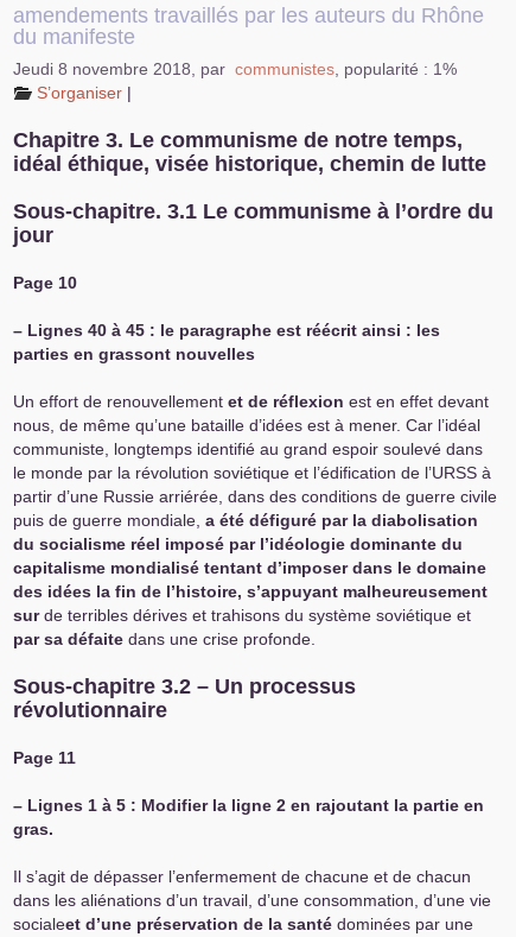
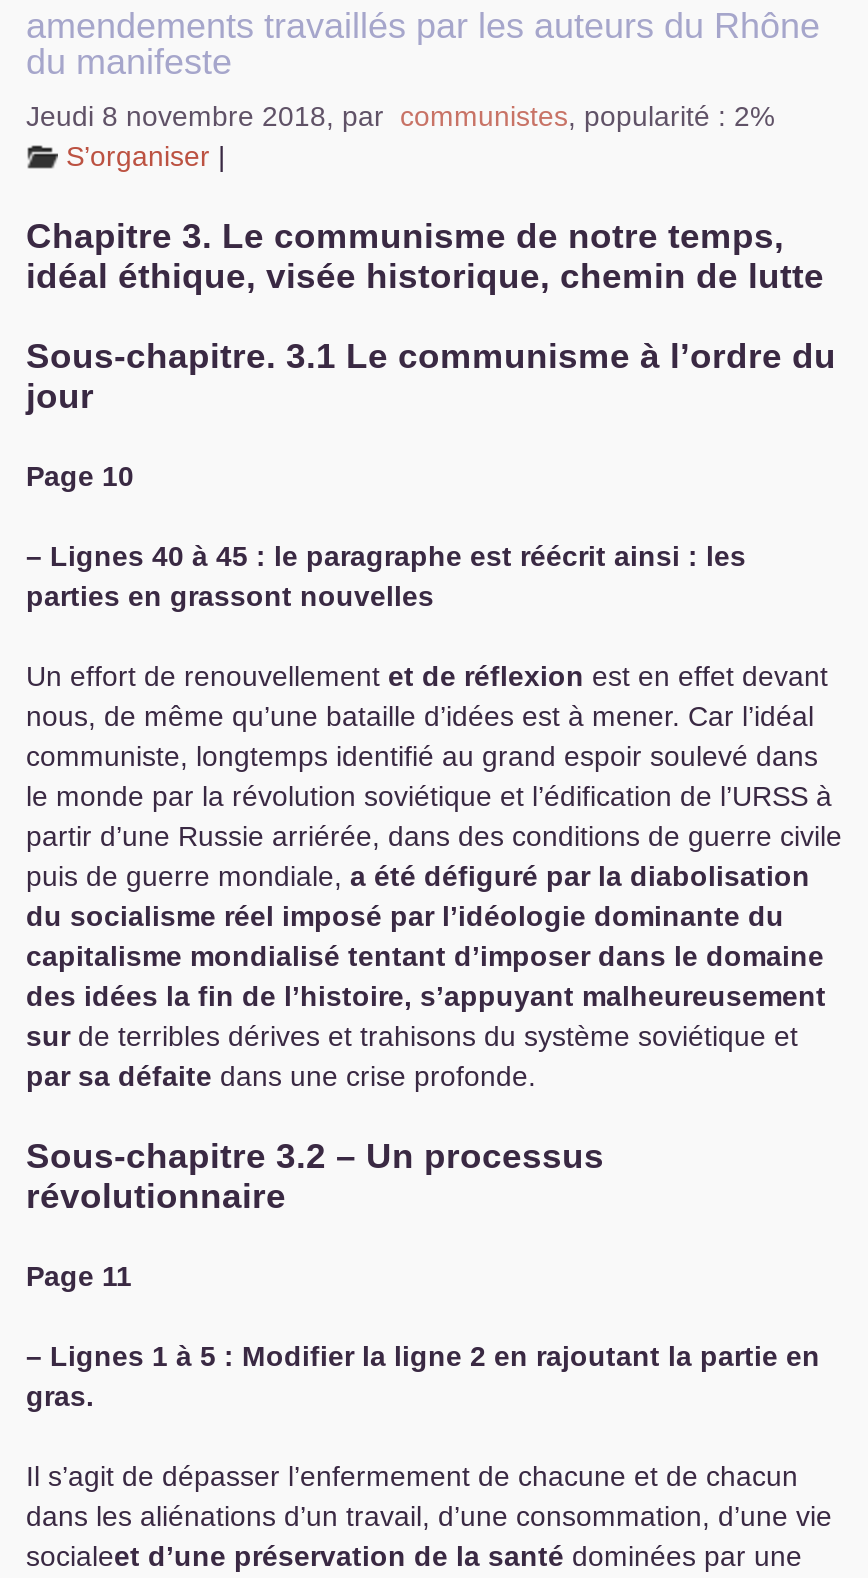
- Jeudi 8 novembre 2018, par communistes, popularité : 1%
+ Jeudi 8 novembre 2018, par communistes, popularité : 2%
